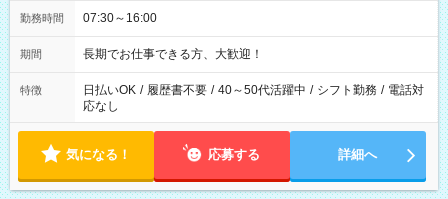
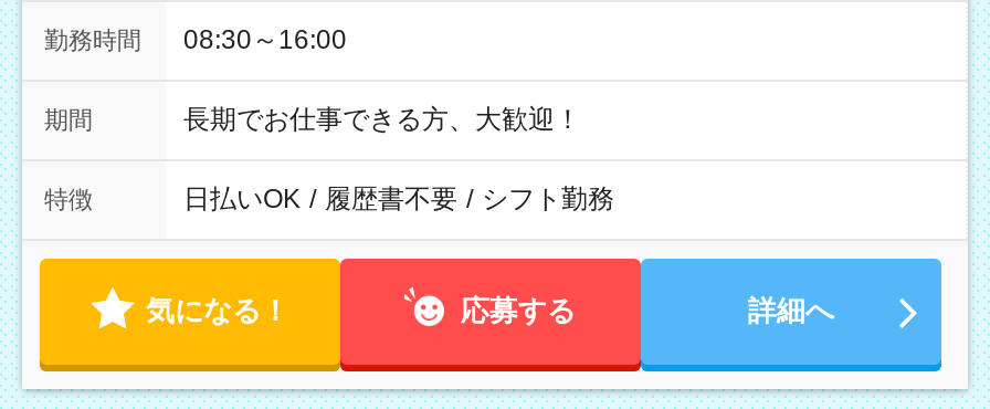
- 勤務時間 07:30～16:00
+ 勤務時間 08:30～16:00

- 日払いOK / 履歴書不要 / 40～50代活躍中 / シフト勤務 / 電話対
- 応なし
+ 日払いOK / 履歴書不要 / シフト勤務
